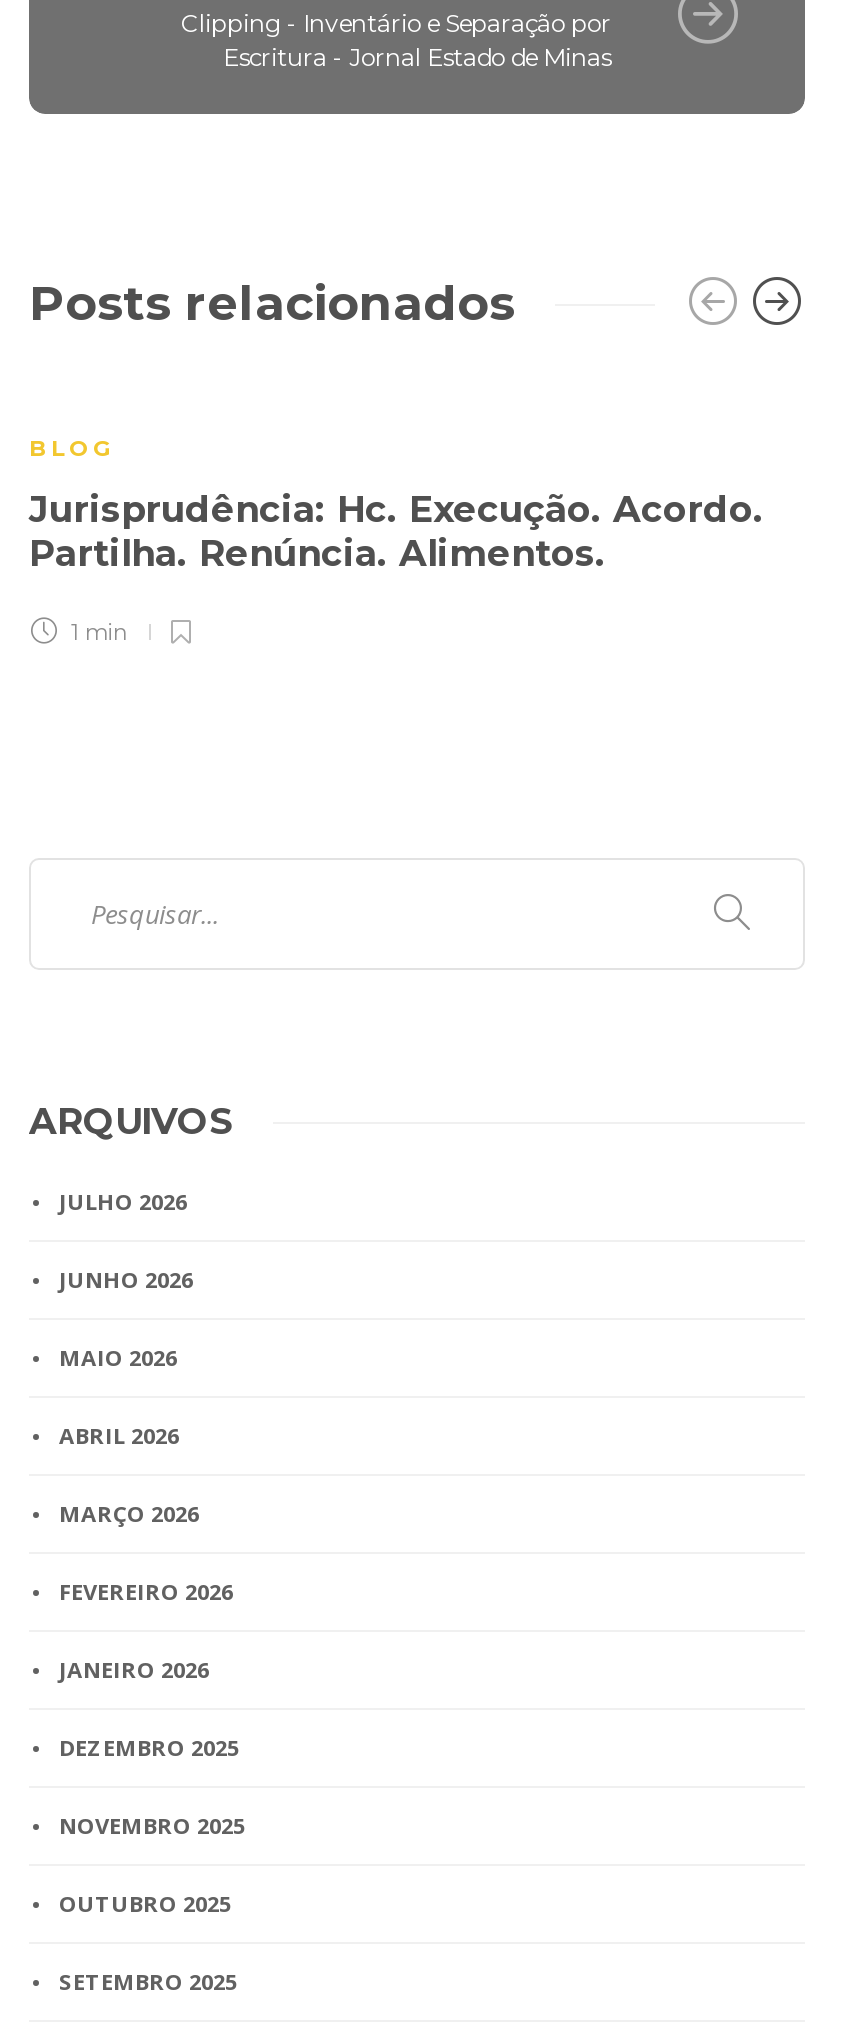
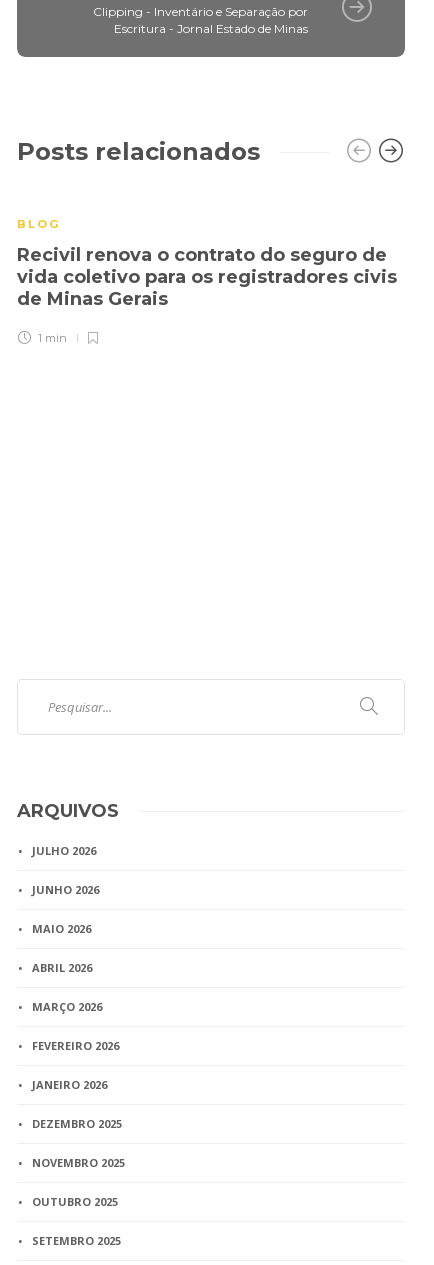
- Jurisprudência: Hc. Execução. Acordo.
- Partilha. Renúncia. Alimentos.
+ Recivil renova o contrato do seguro de
+ vida coletivo para os registradores civis
+ de Minas Gerais
